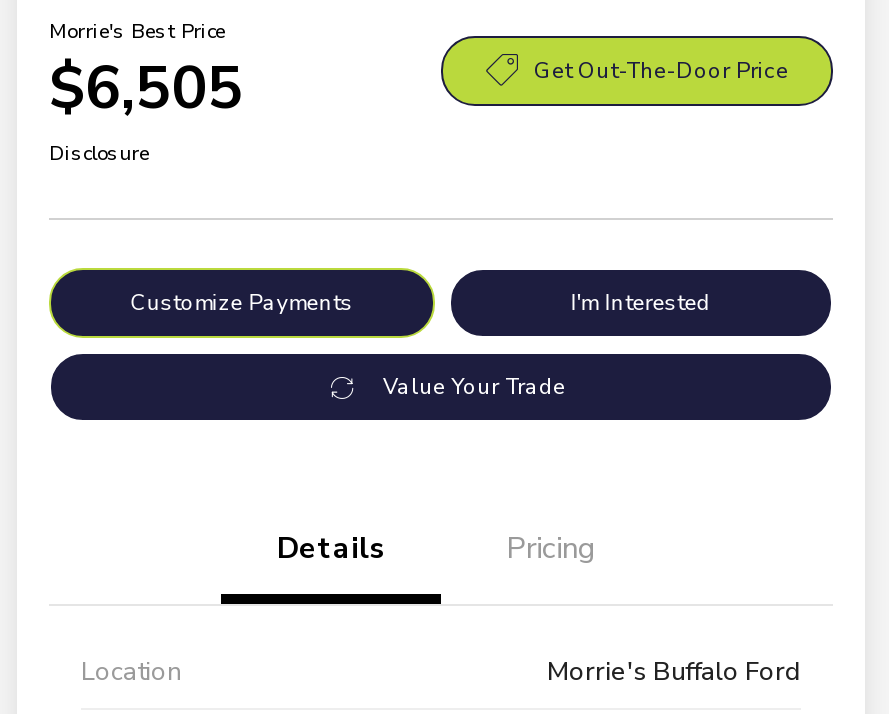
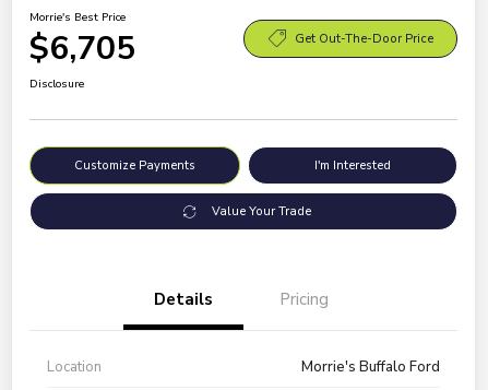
- $6,505
+ $6,705
